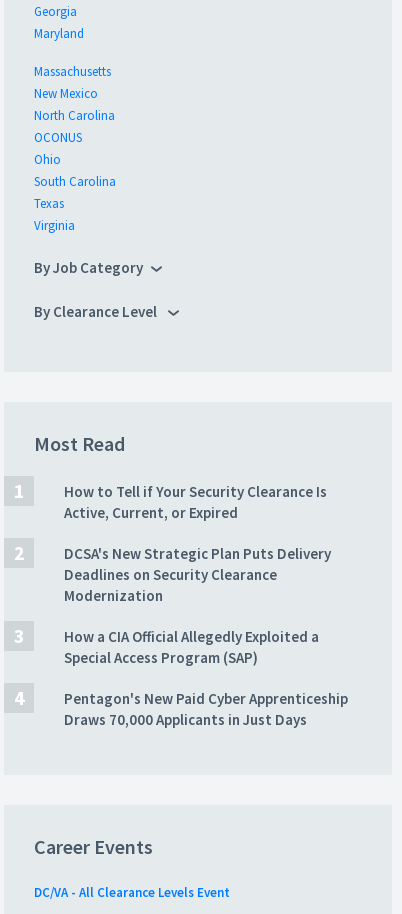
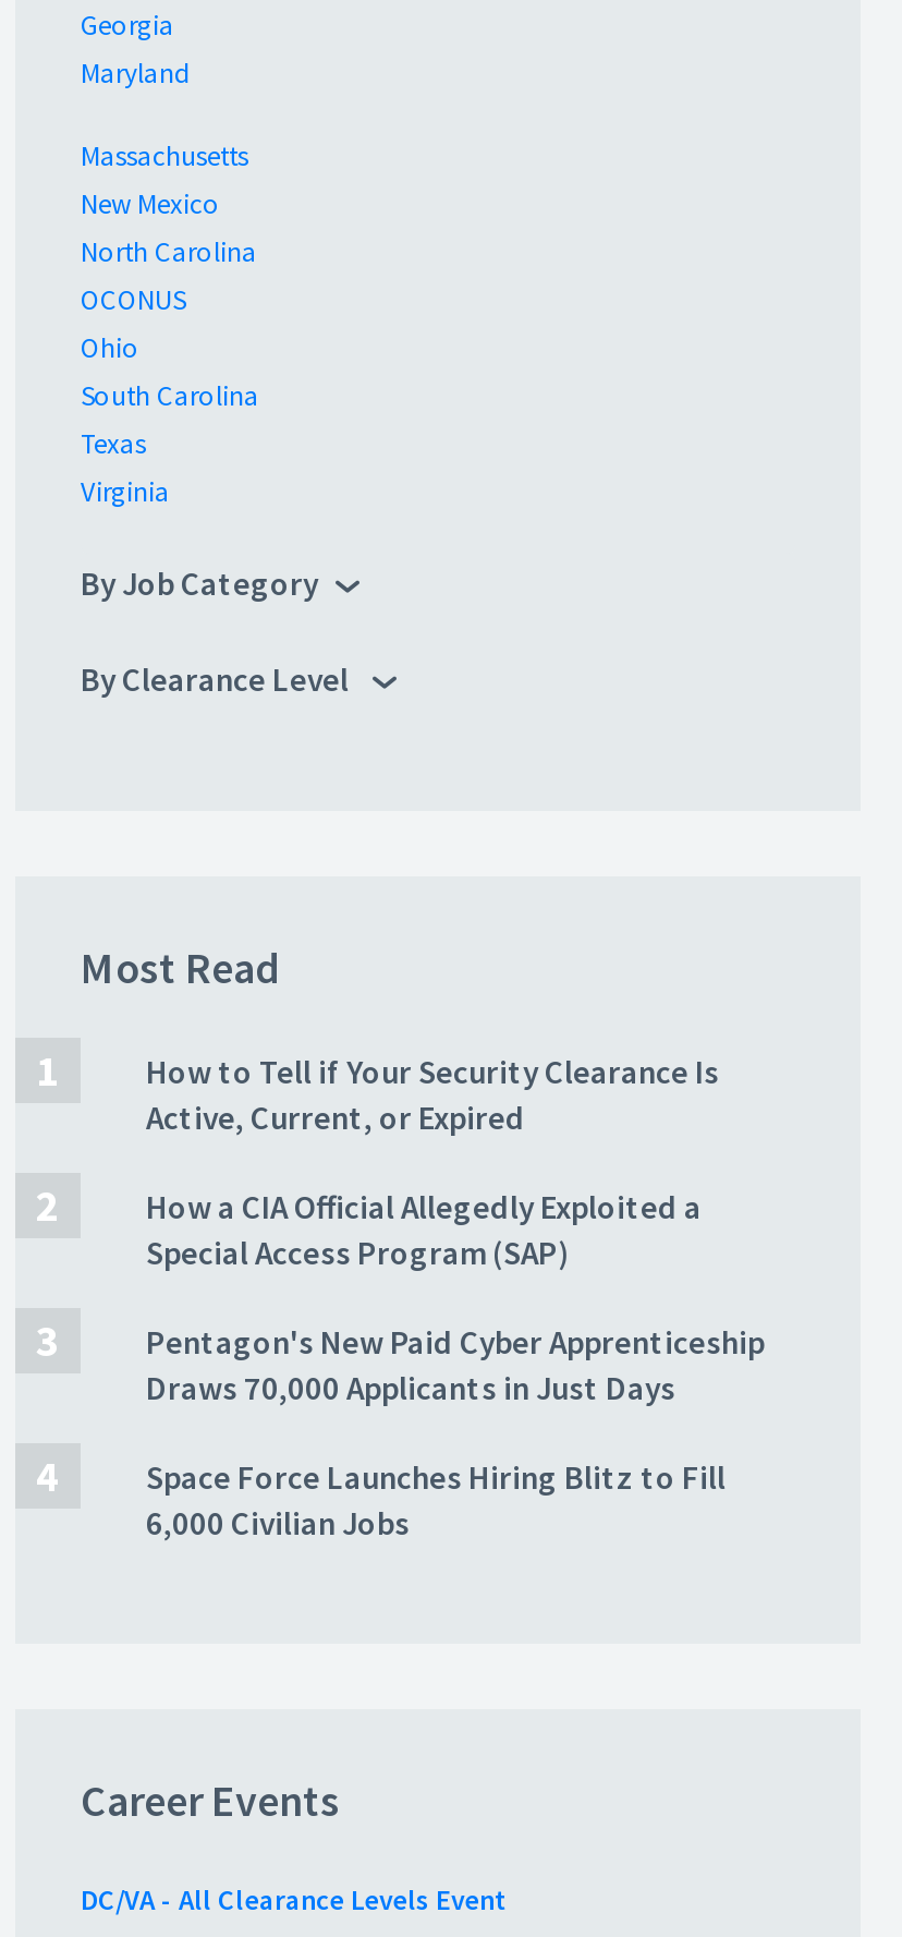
- DCSA's New Strategic Plan Puts Delivery
- Deadlines on Security Clearance
- Modernization

moved up: How a CIA Official Allegedly Exploited a | Special Access Program (SAP) | Pentagon's New Paid Cyber Apprenticeship | Draws 70,000 Applicants in Just Days

+ Space Force Launches Hiring Blitz to Fill
+ 6,000 Civilian Jobs
